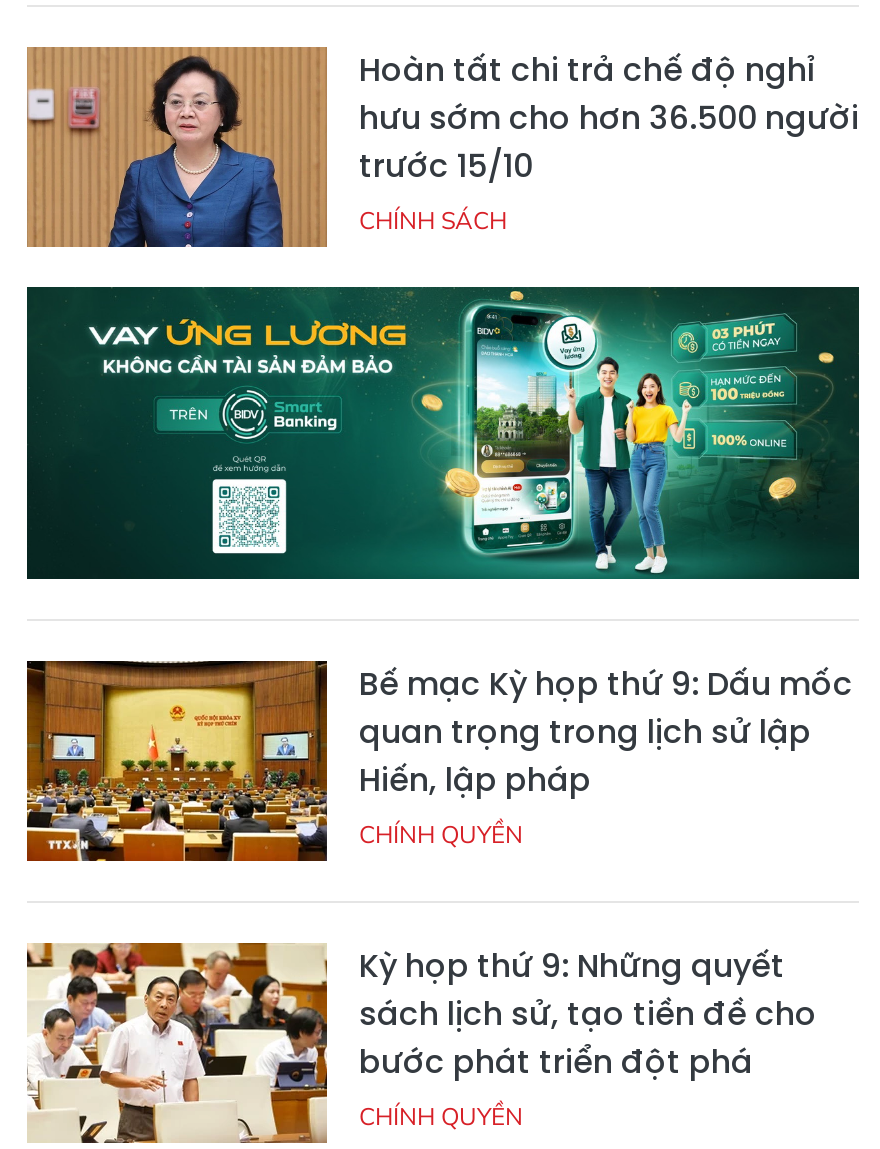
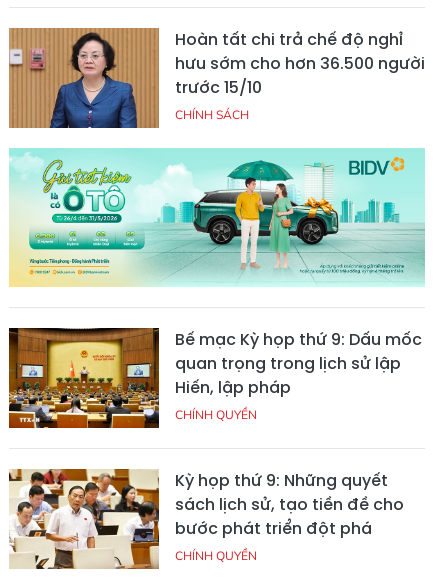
- [image]
+ [image]
